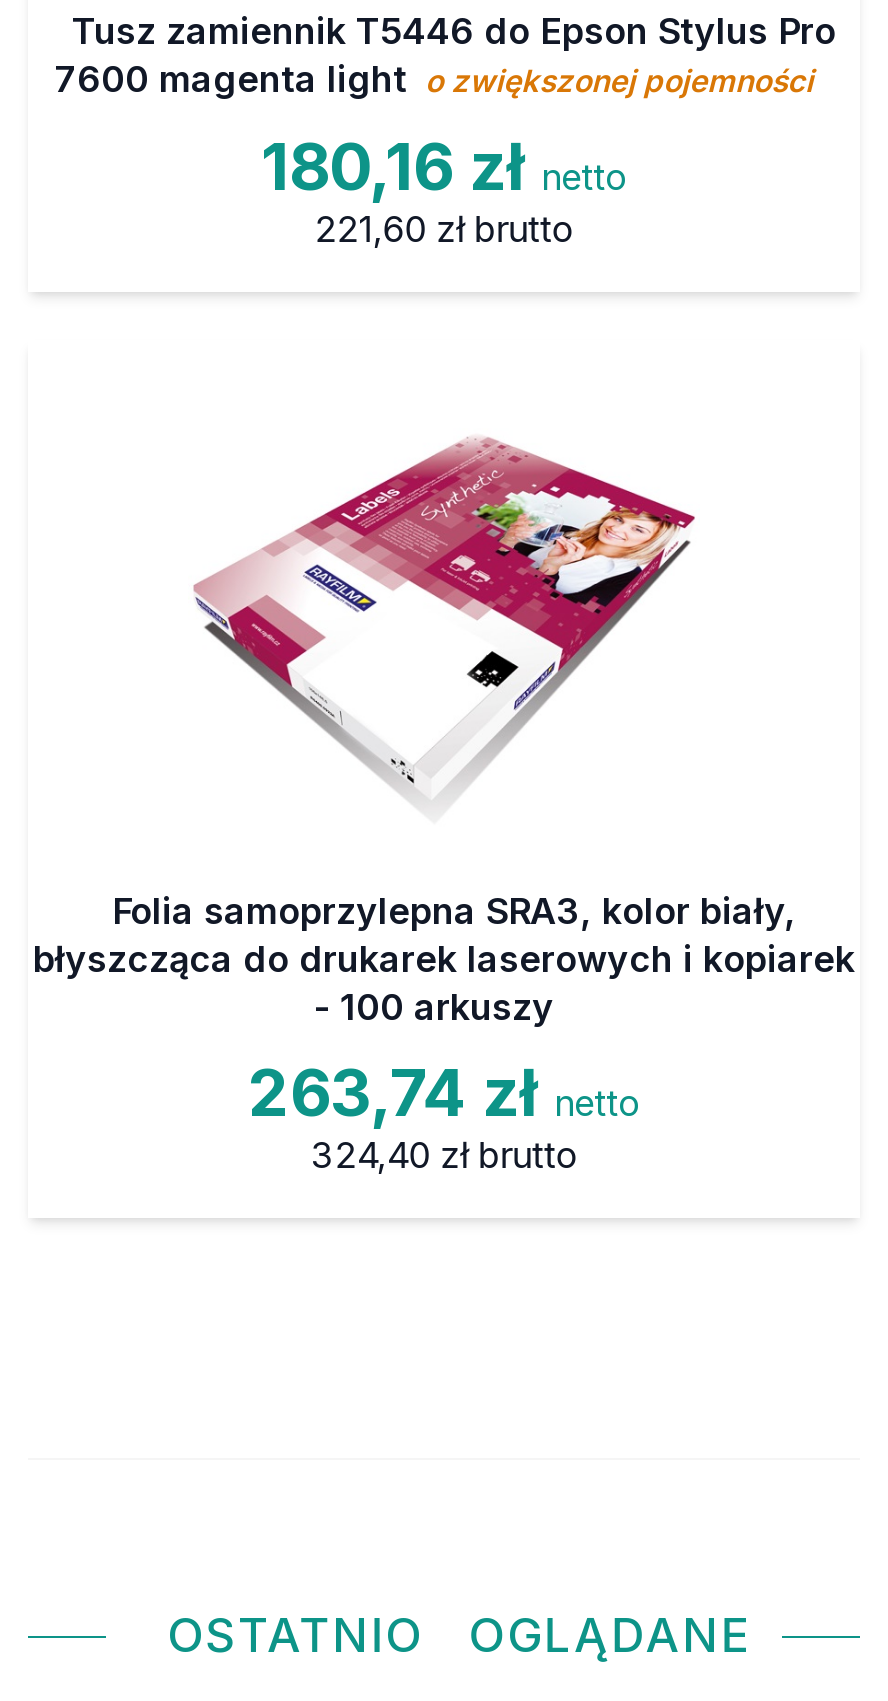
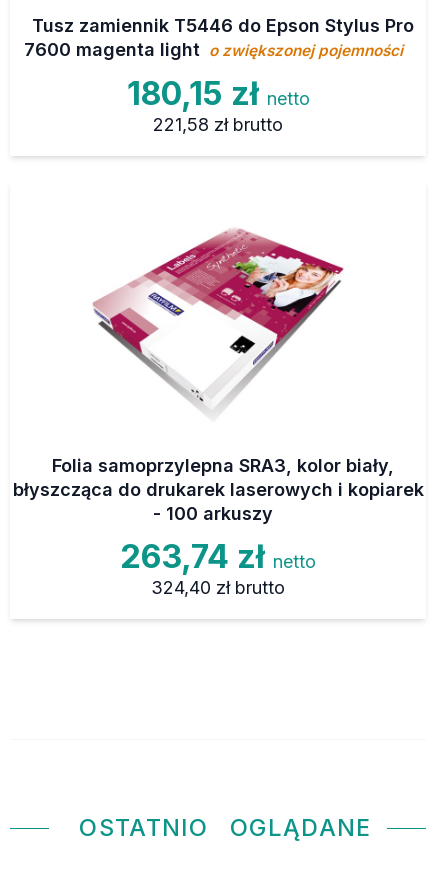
- 180,16 zł netto
+ 180,15 zł netto

- 221,60 zł brutto
+ 221,58 zł brutto
